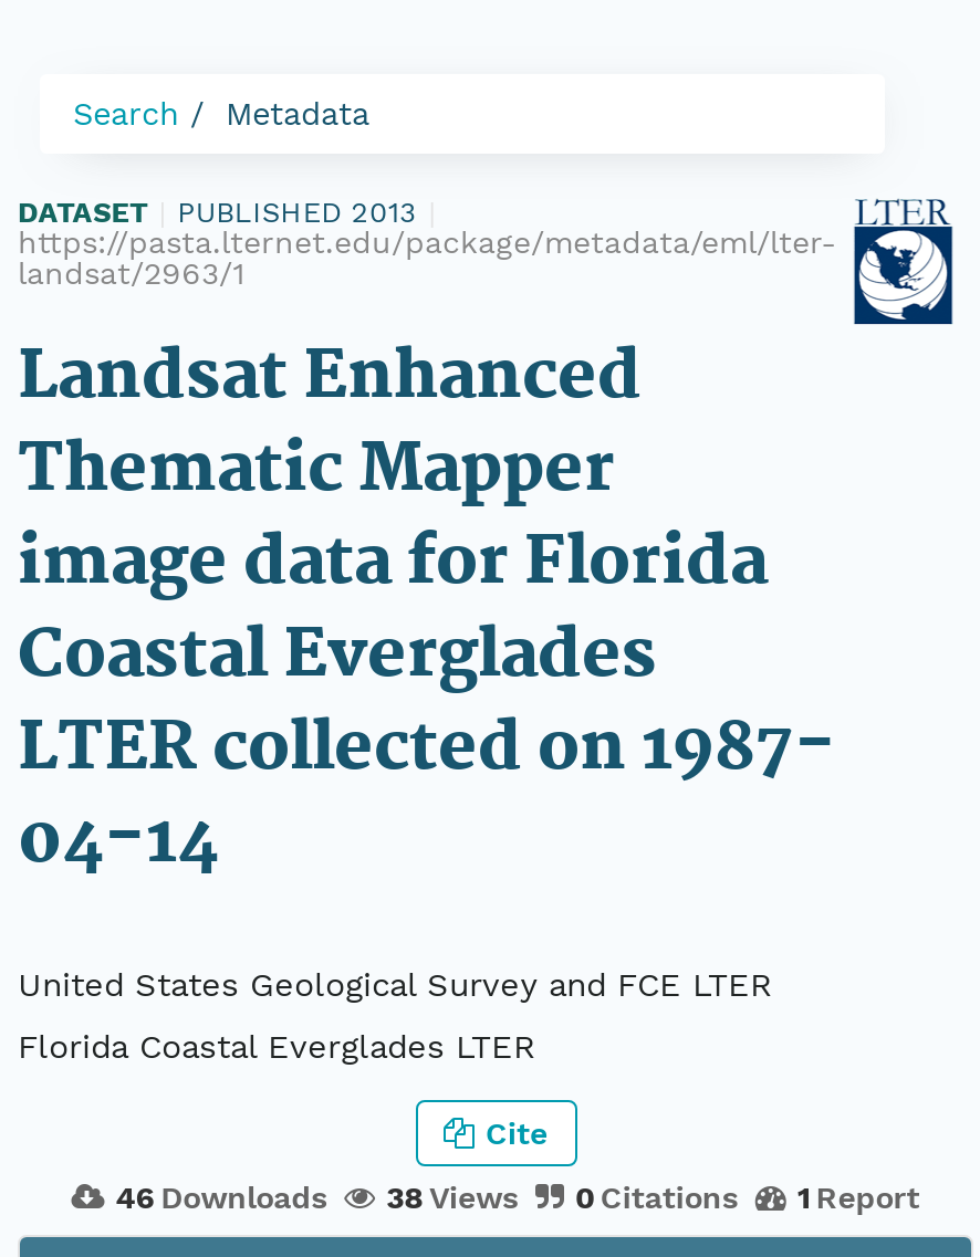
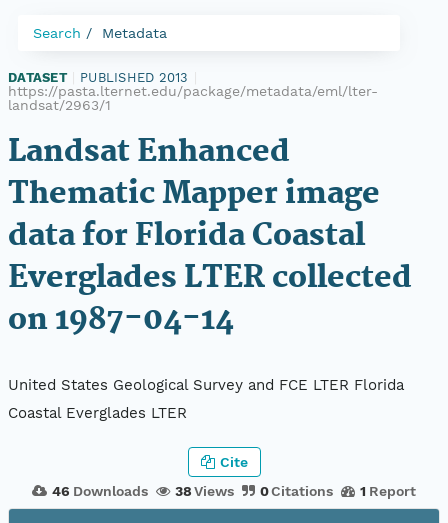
- [image]
